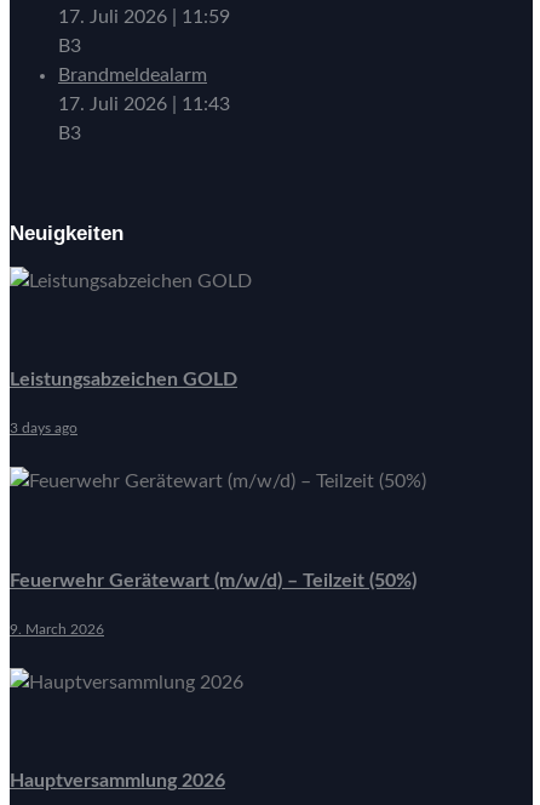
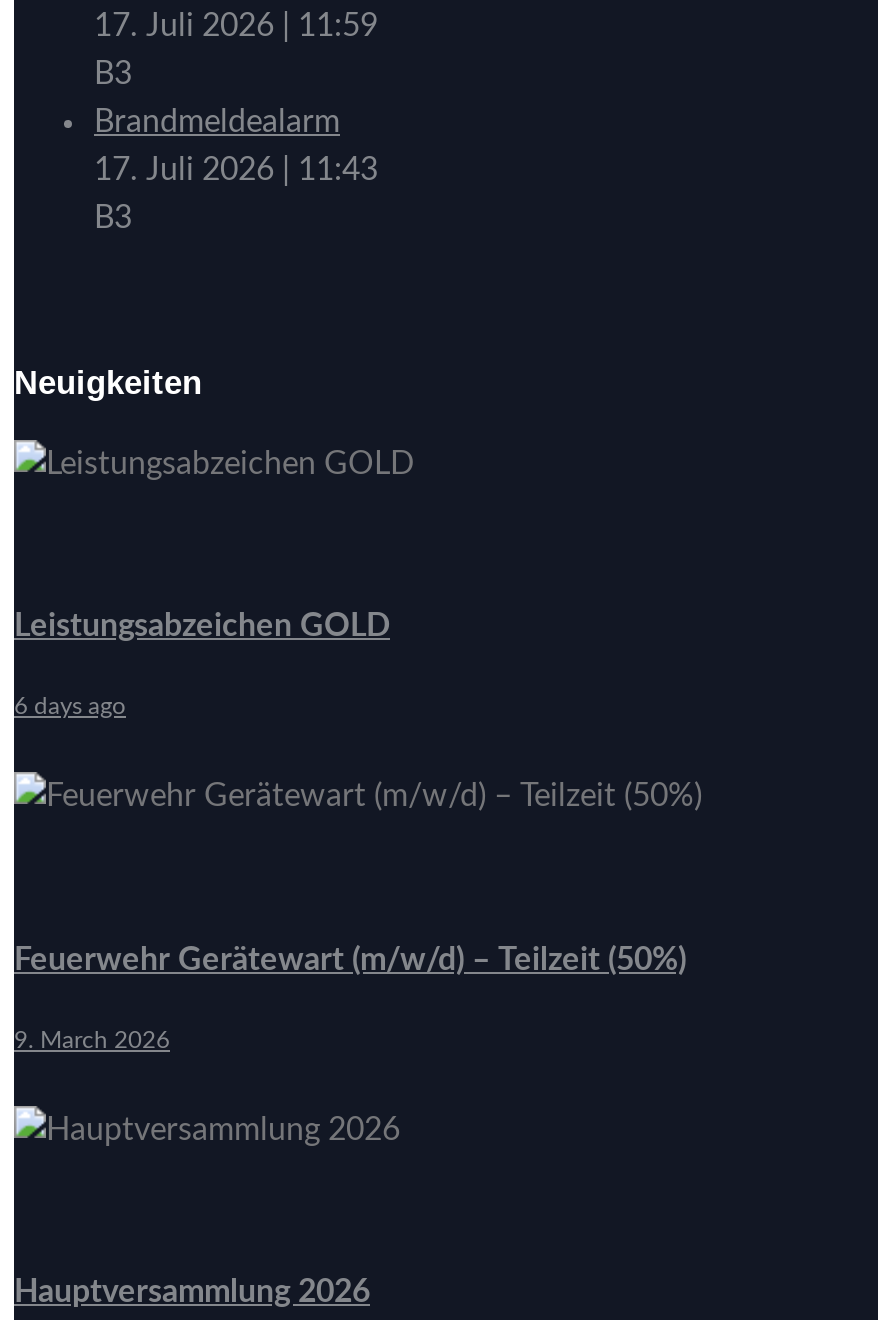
- 3 days ago
+ 6 days ago
